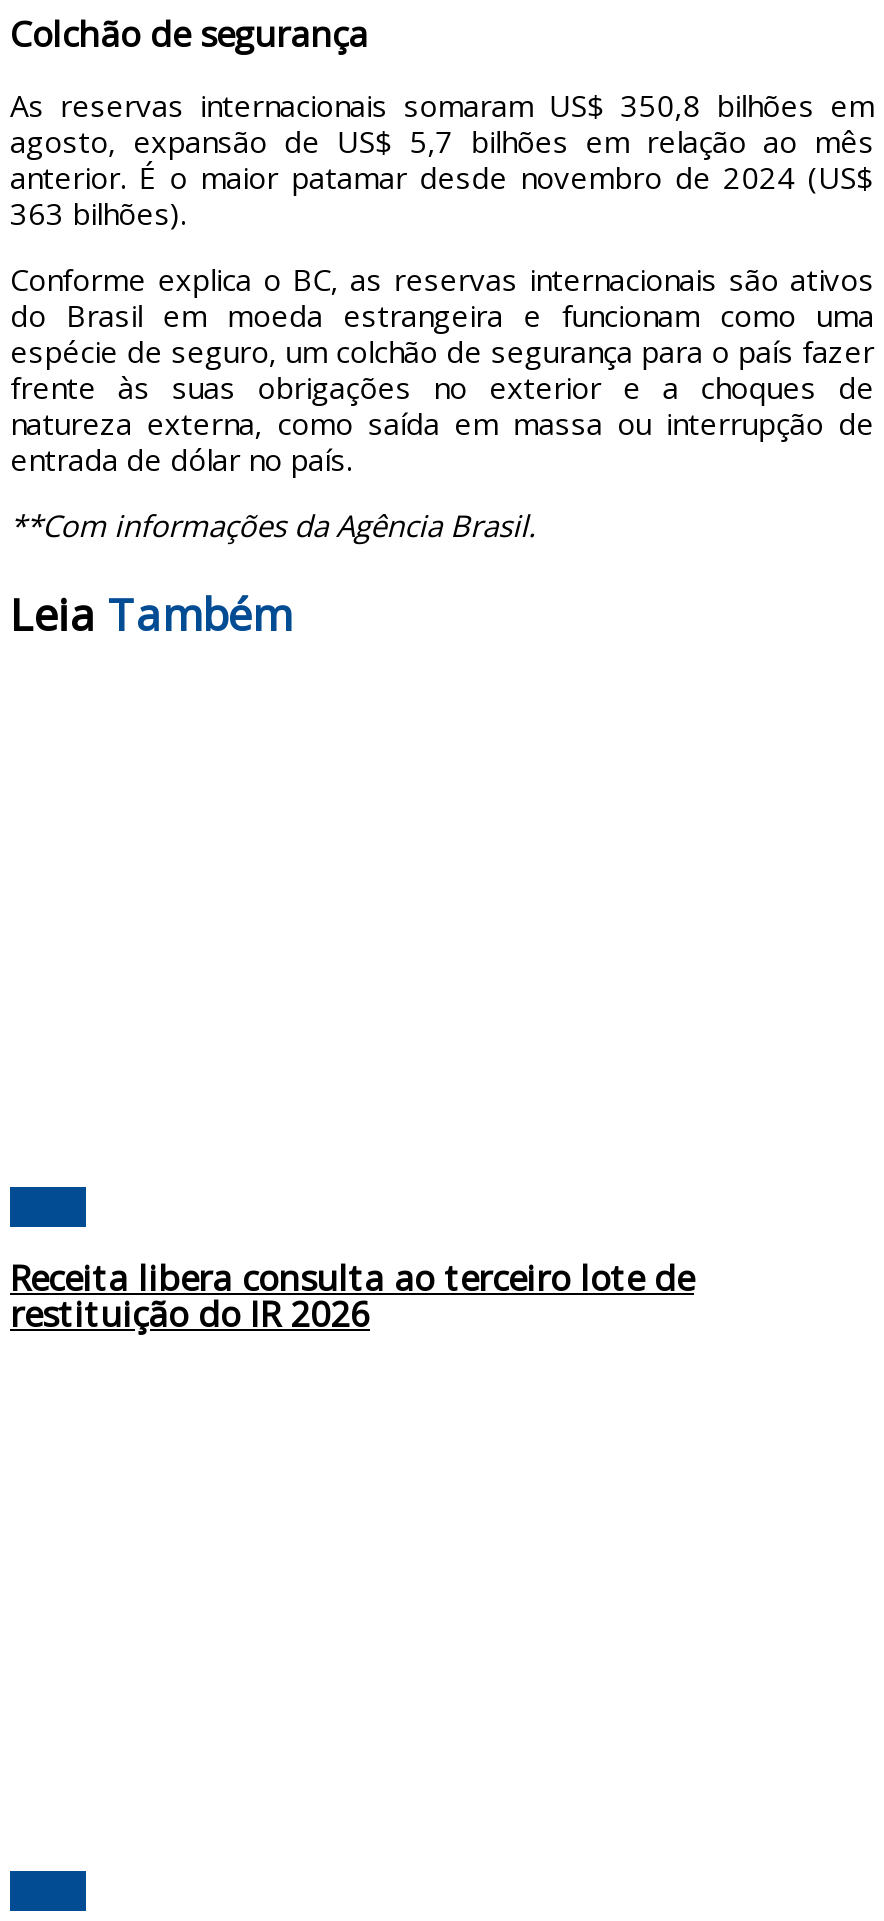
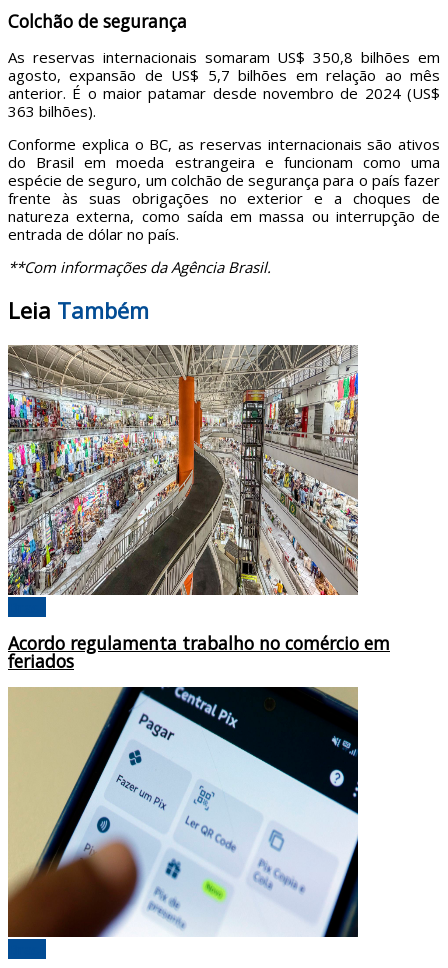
+ [image]

+ [image]

- Receita libera consulta ao terceiro lote de
- restituição do IR 2026
+ Acordo regulamenta trabalho no comércio em
+ feriados
